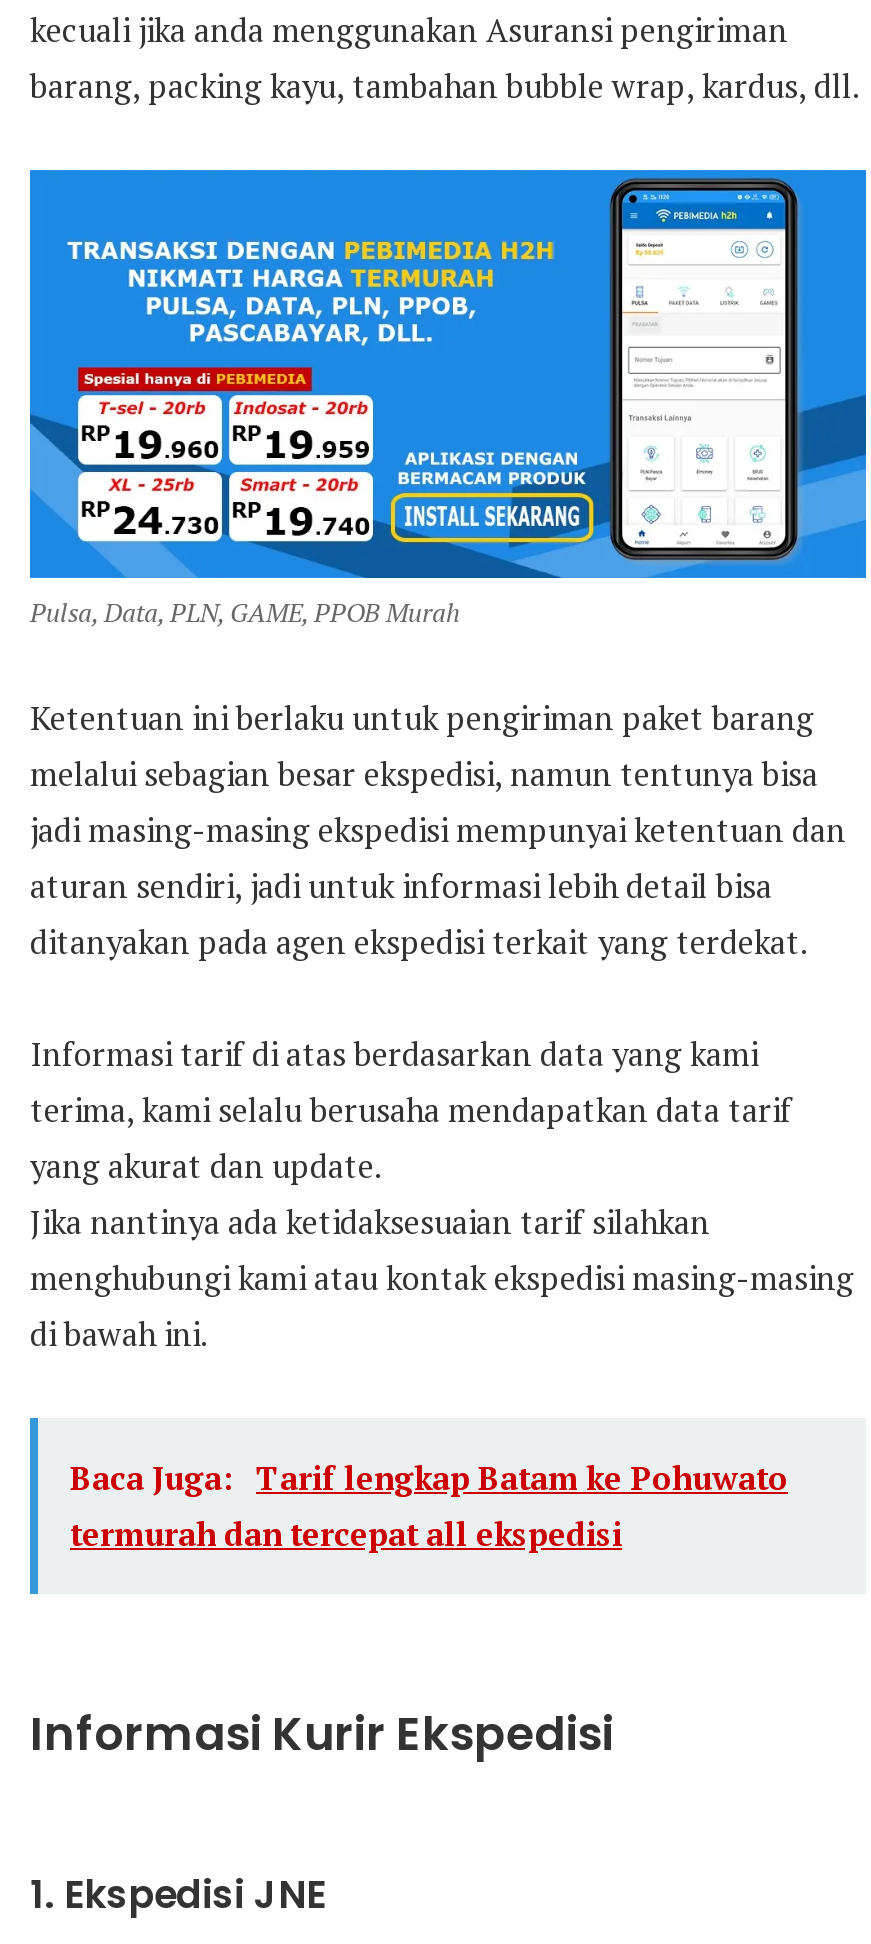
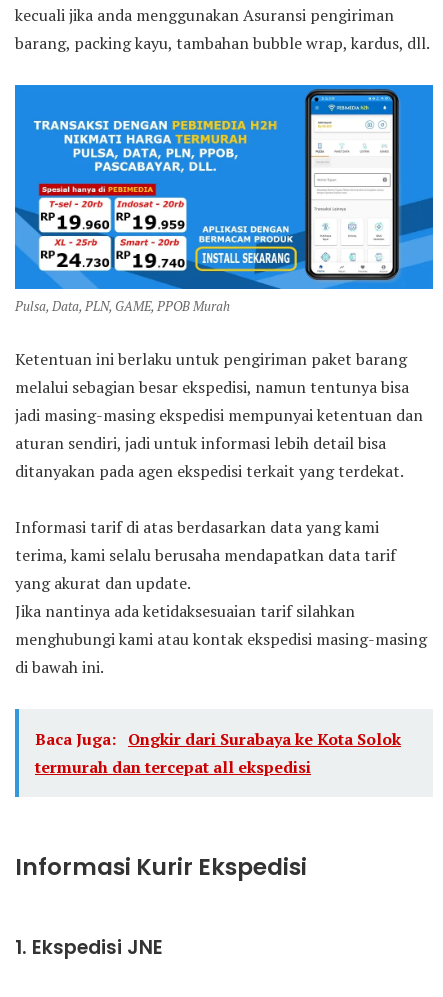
- Baca Juga: Tarif lengkap Batam ke Pohuwato
+ Baca Juga: Ongkir dari Surabaya ke Kota Solok
